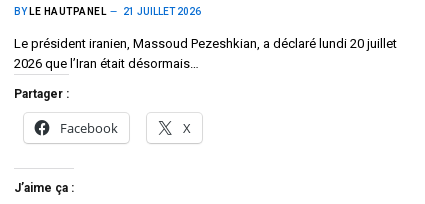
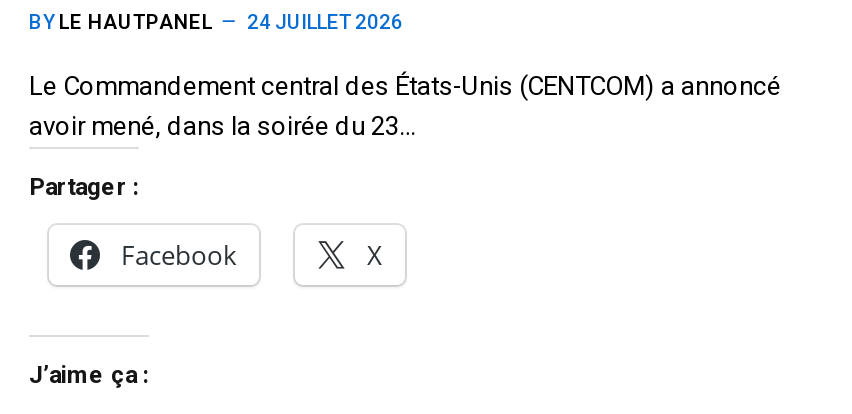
- BY LE HAUTPANEL 21 JUILLET 2026
+ BY LE HAUTPANEL 24 JUILLET 2026

- Le président iranien, Massoud Pezeshkian, a déclaré lundi 20 juillet
- 2026 que l’Iran était désormais…
+ Le Commandement central des États-Unis (CENTCOM) a annoncé
+ avoir mené, dans la soirée du 23…
